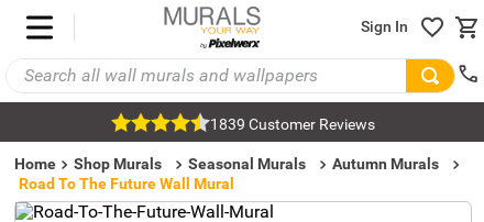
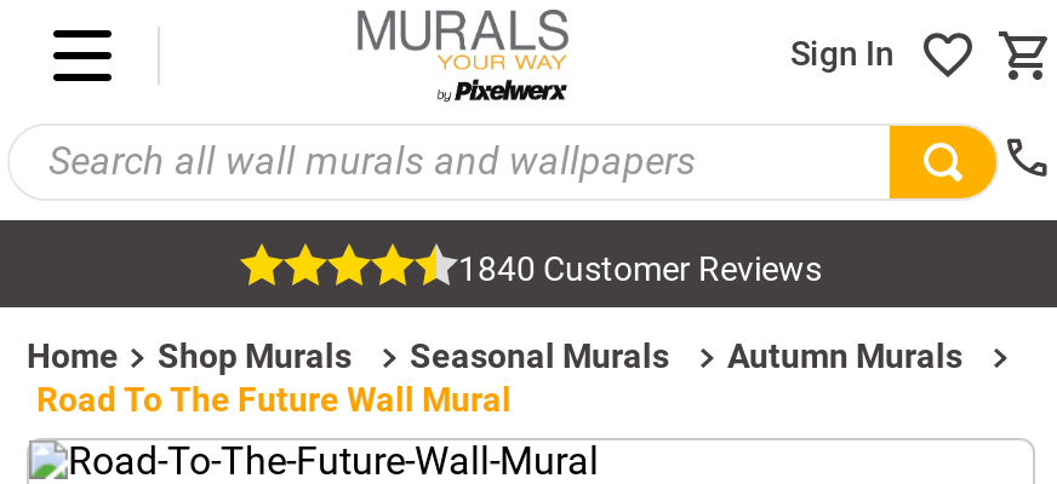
- 1839 Customer Reviews
+ 1840 Customer Reviews
